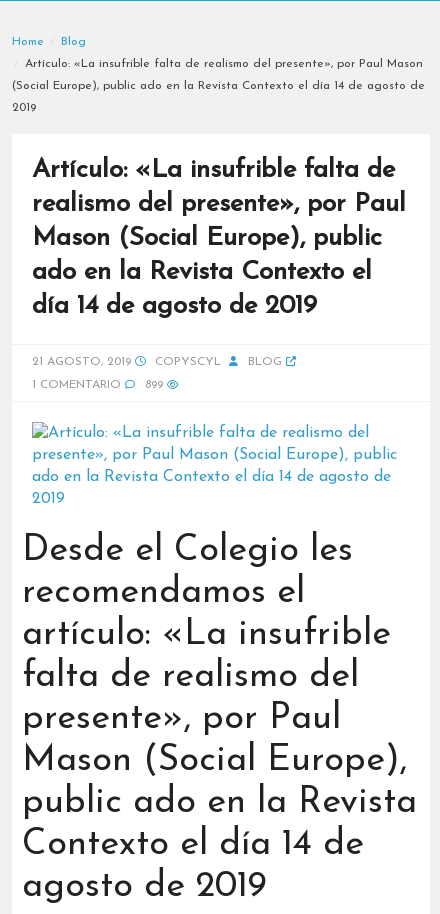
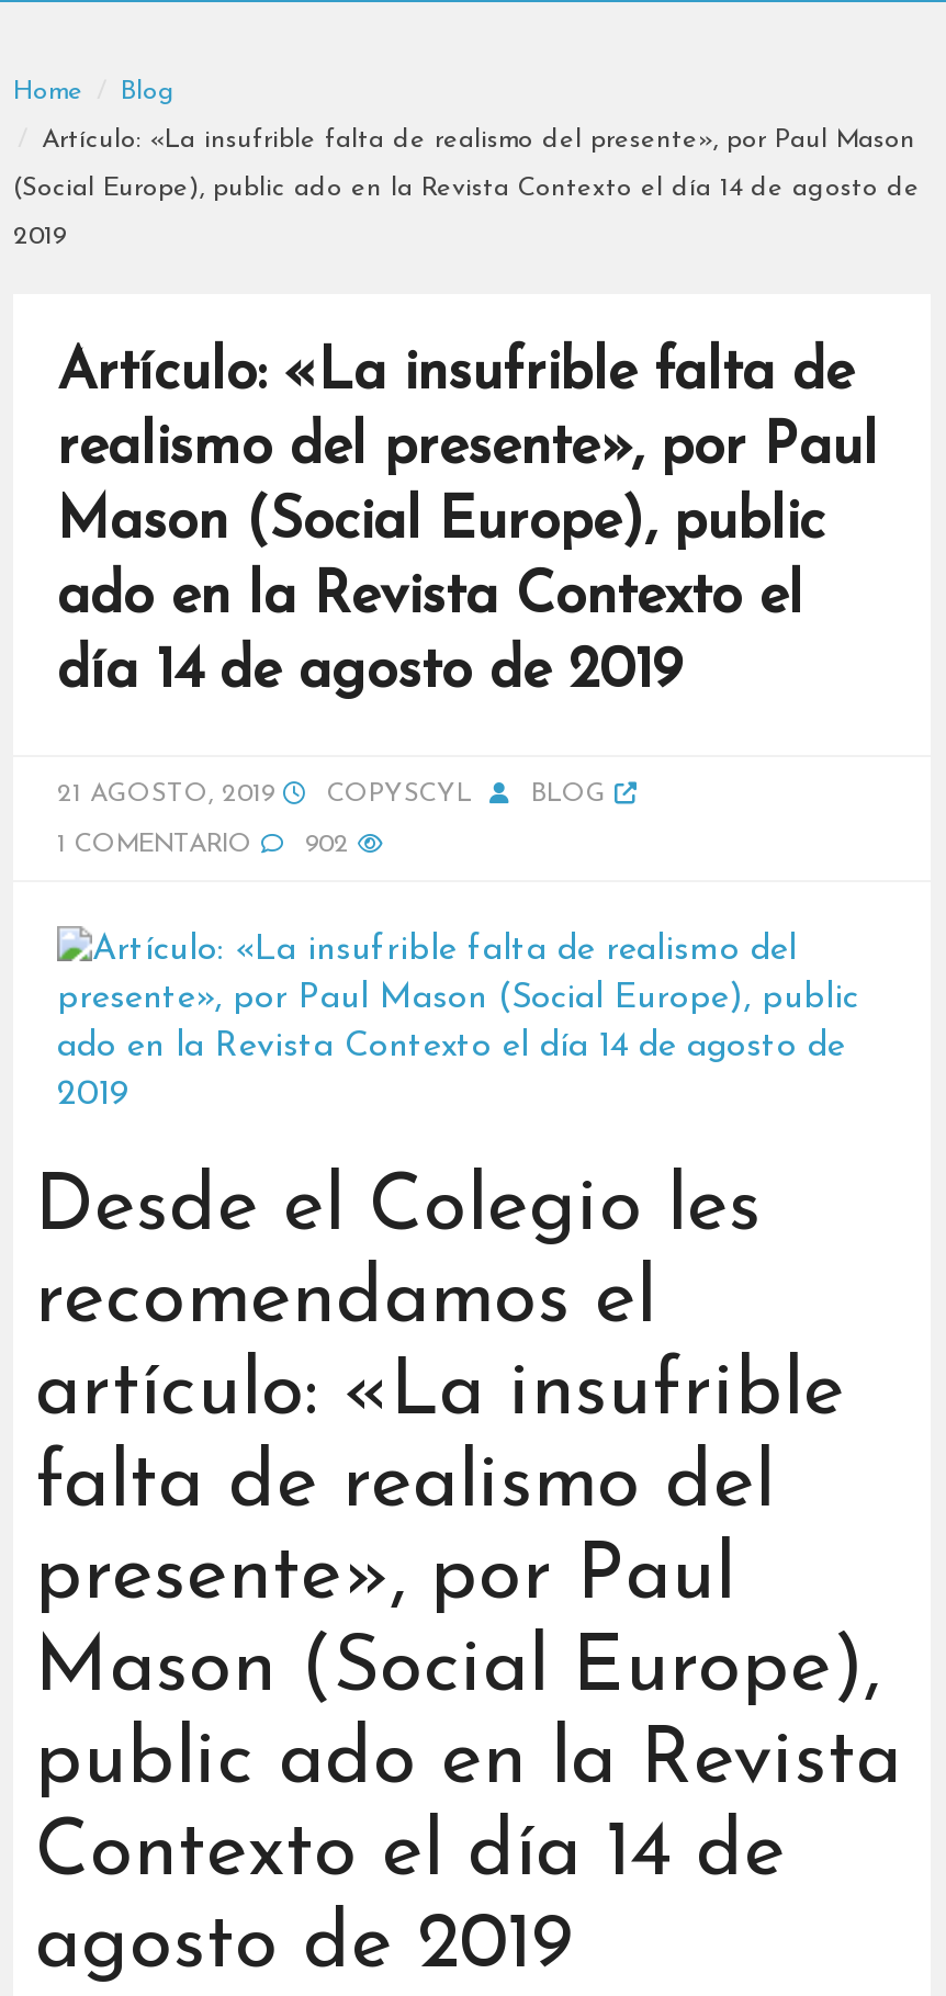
- 1 COMENTARIO 899
+ 1 COMENTARIO 902
